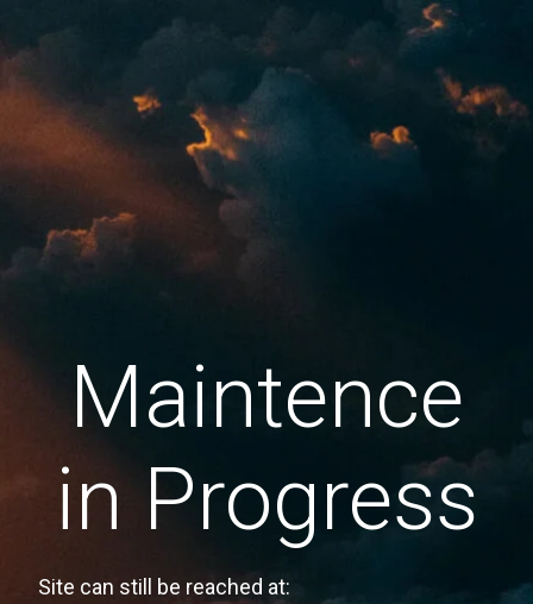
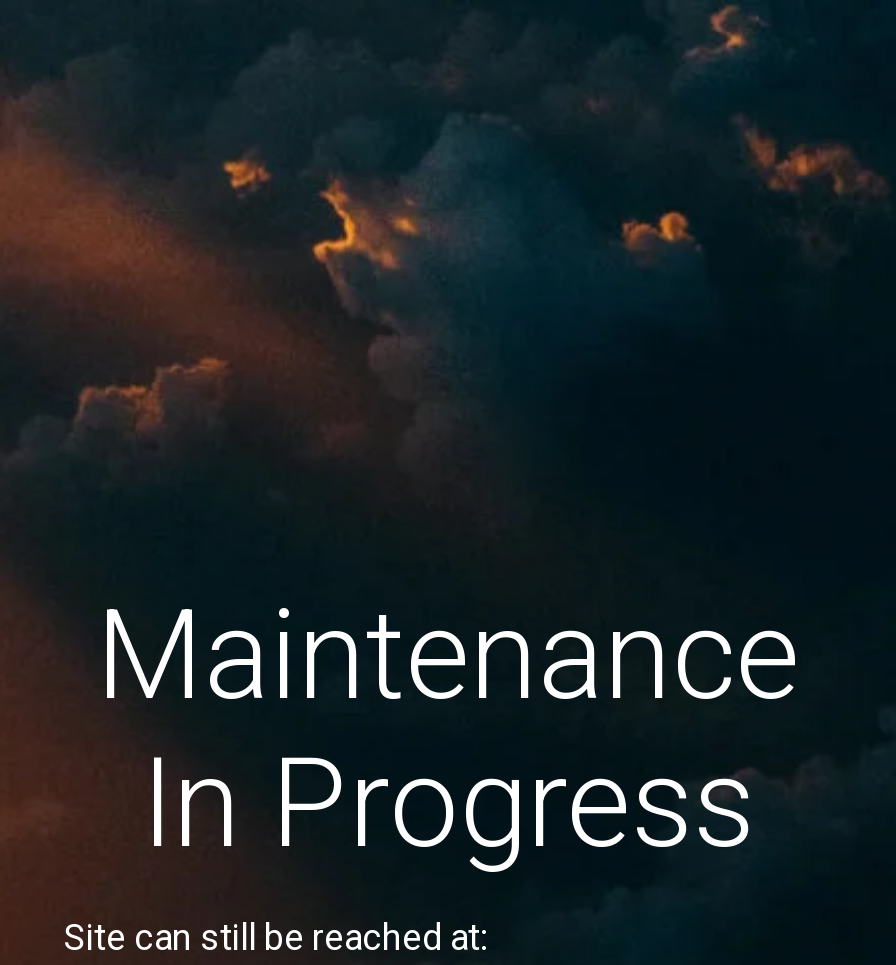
- Maintence
- in Progress
+ Maintenance
+ In Progress
